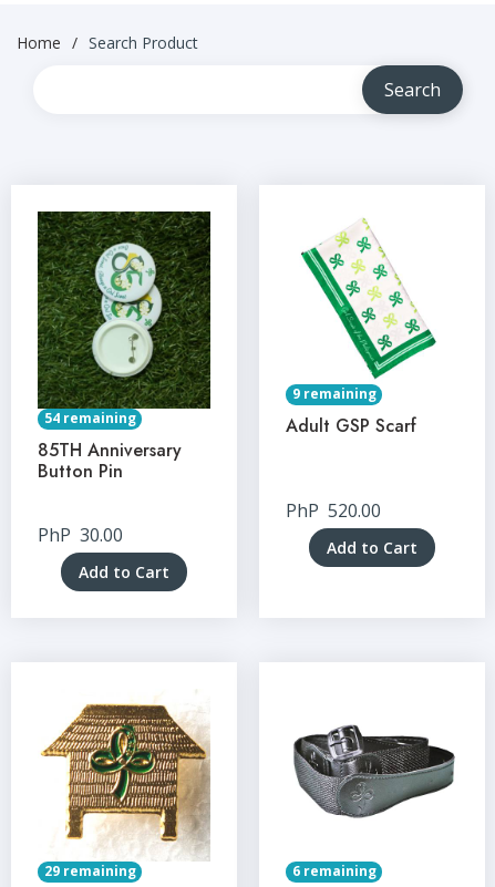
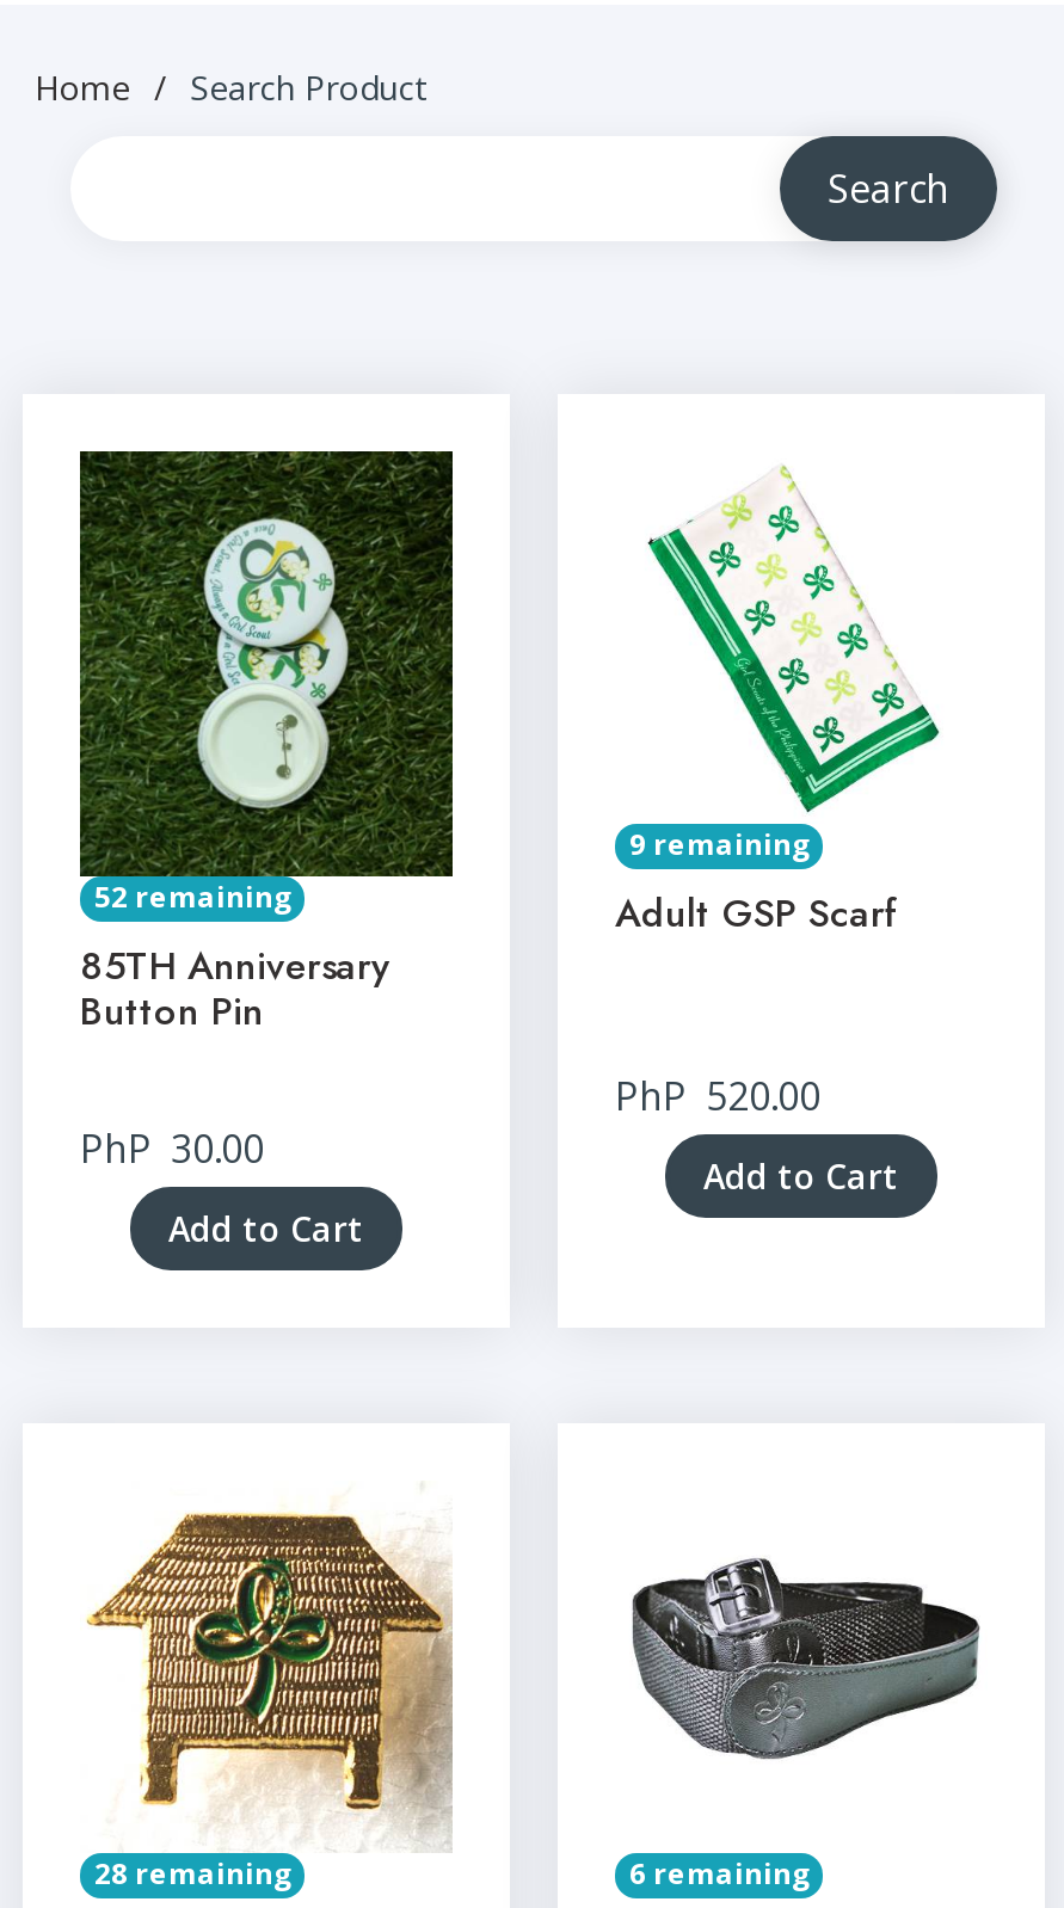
- 54 remaining
+ 52 remaining

- 29 remaining
+ 28 remaining
